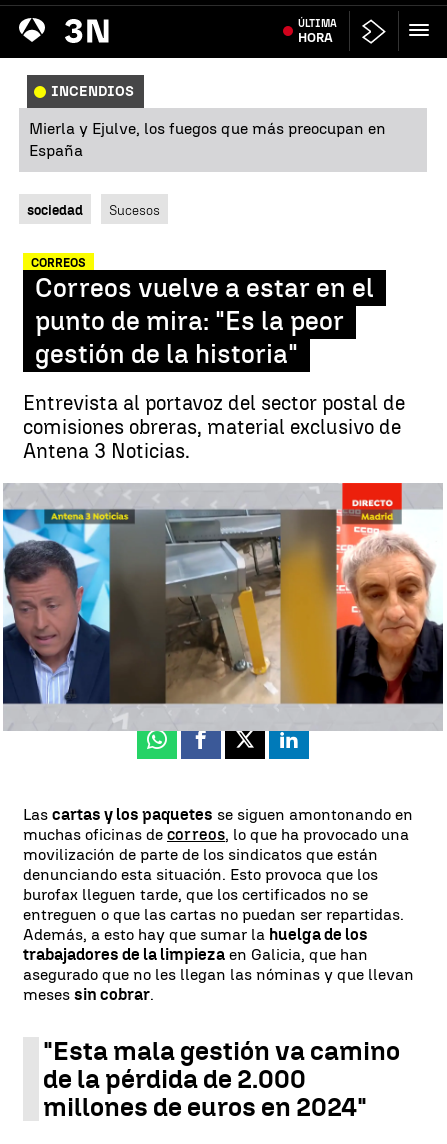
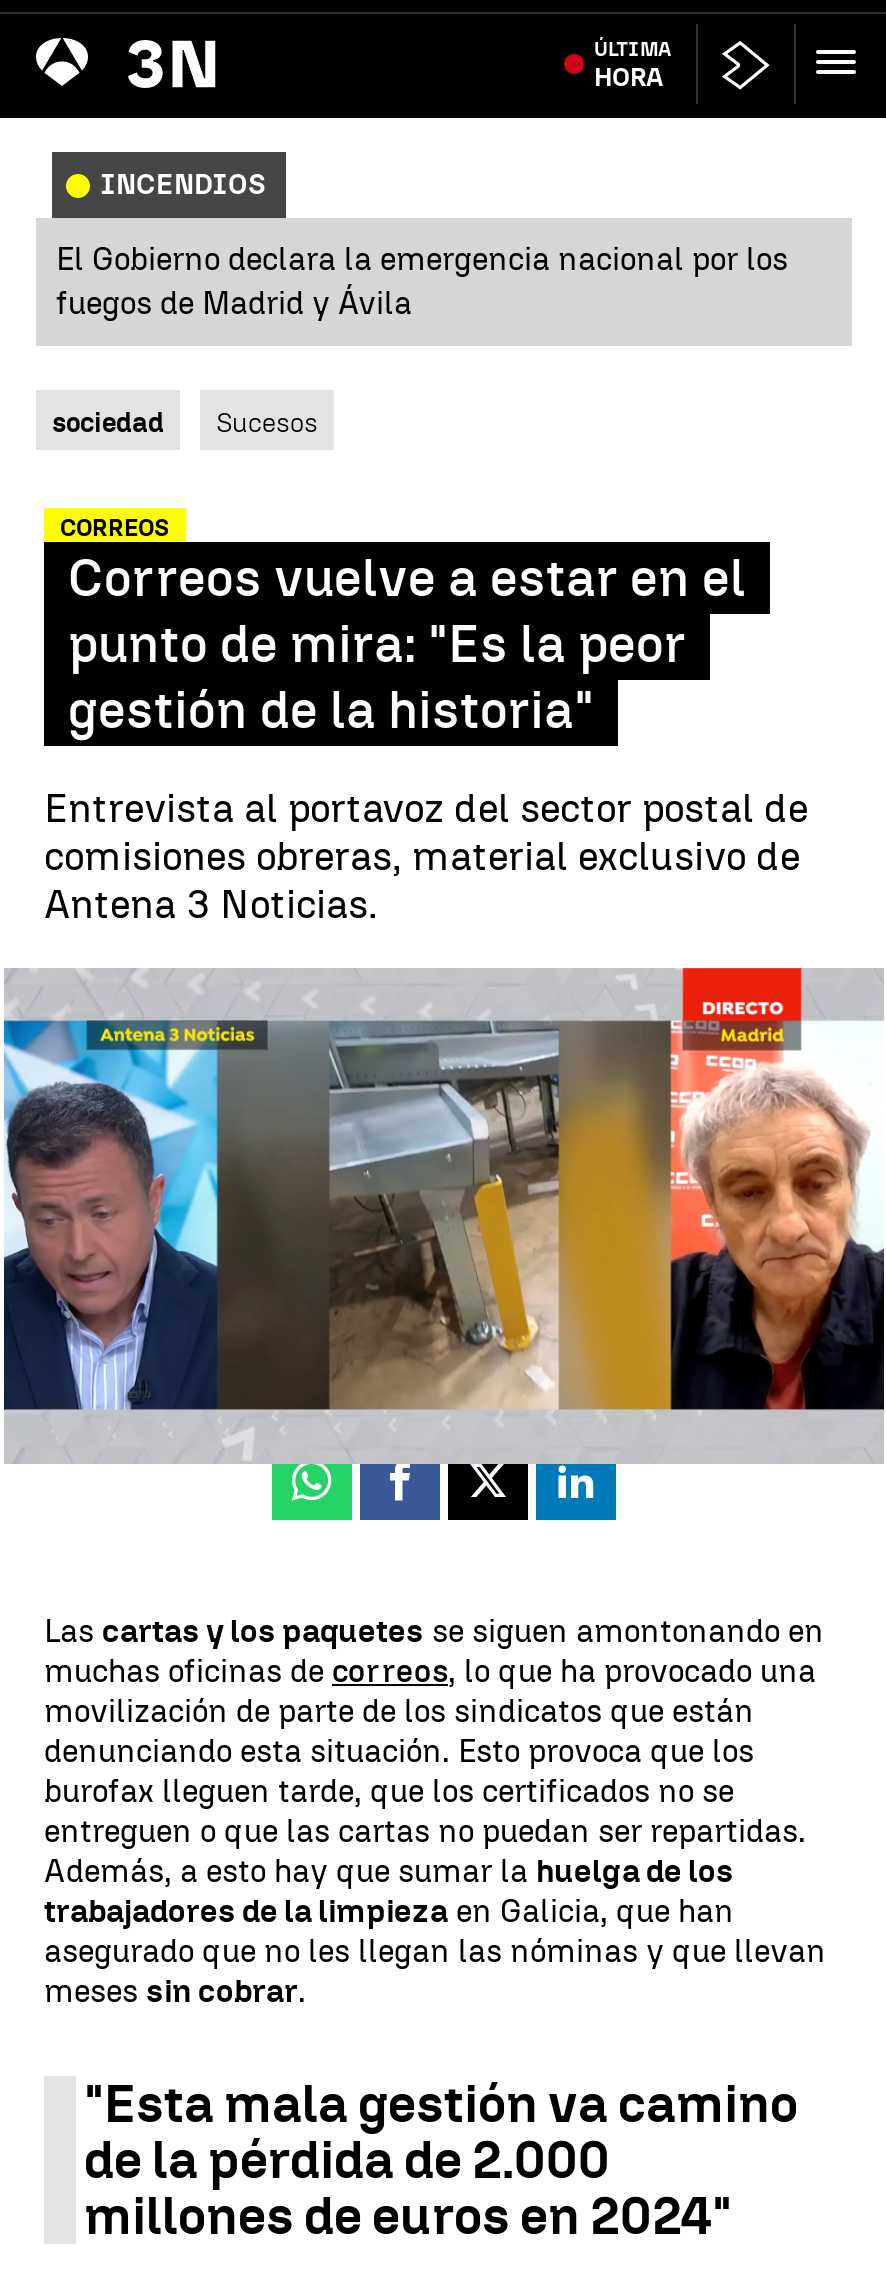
- Mierla y Ejulve, los fuegos que más preocupan en
- España
+ El Gobierno declara la emergencia nacional por los
+ fuegos de Madrid y Ávila
